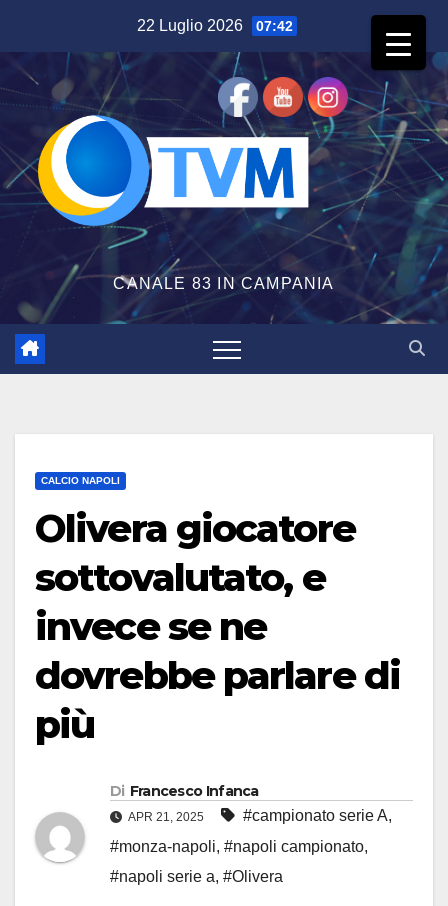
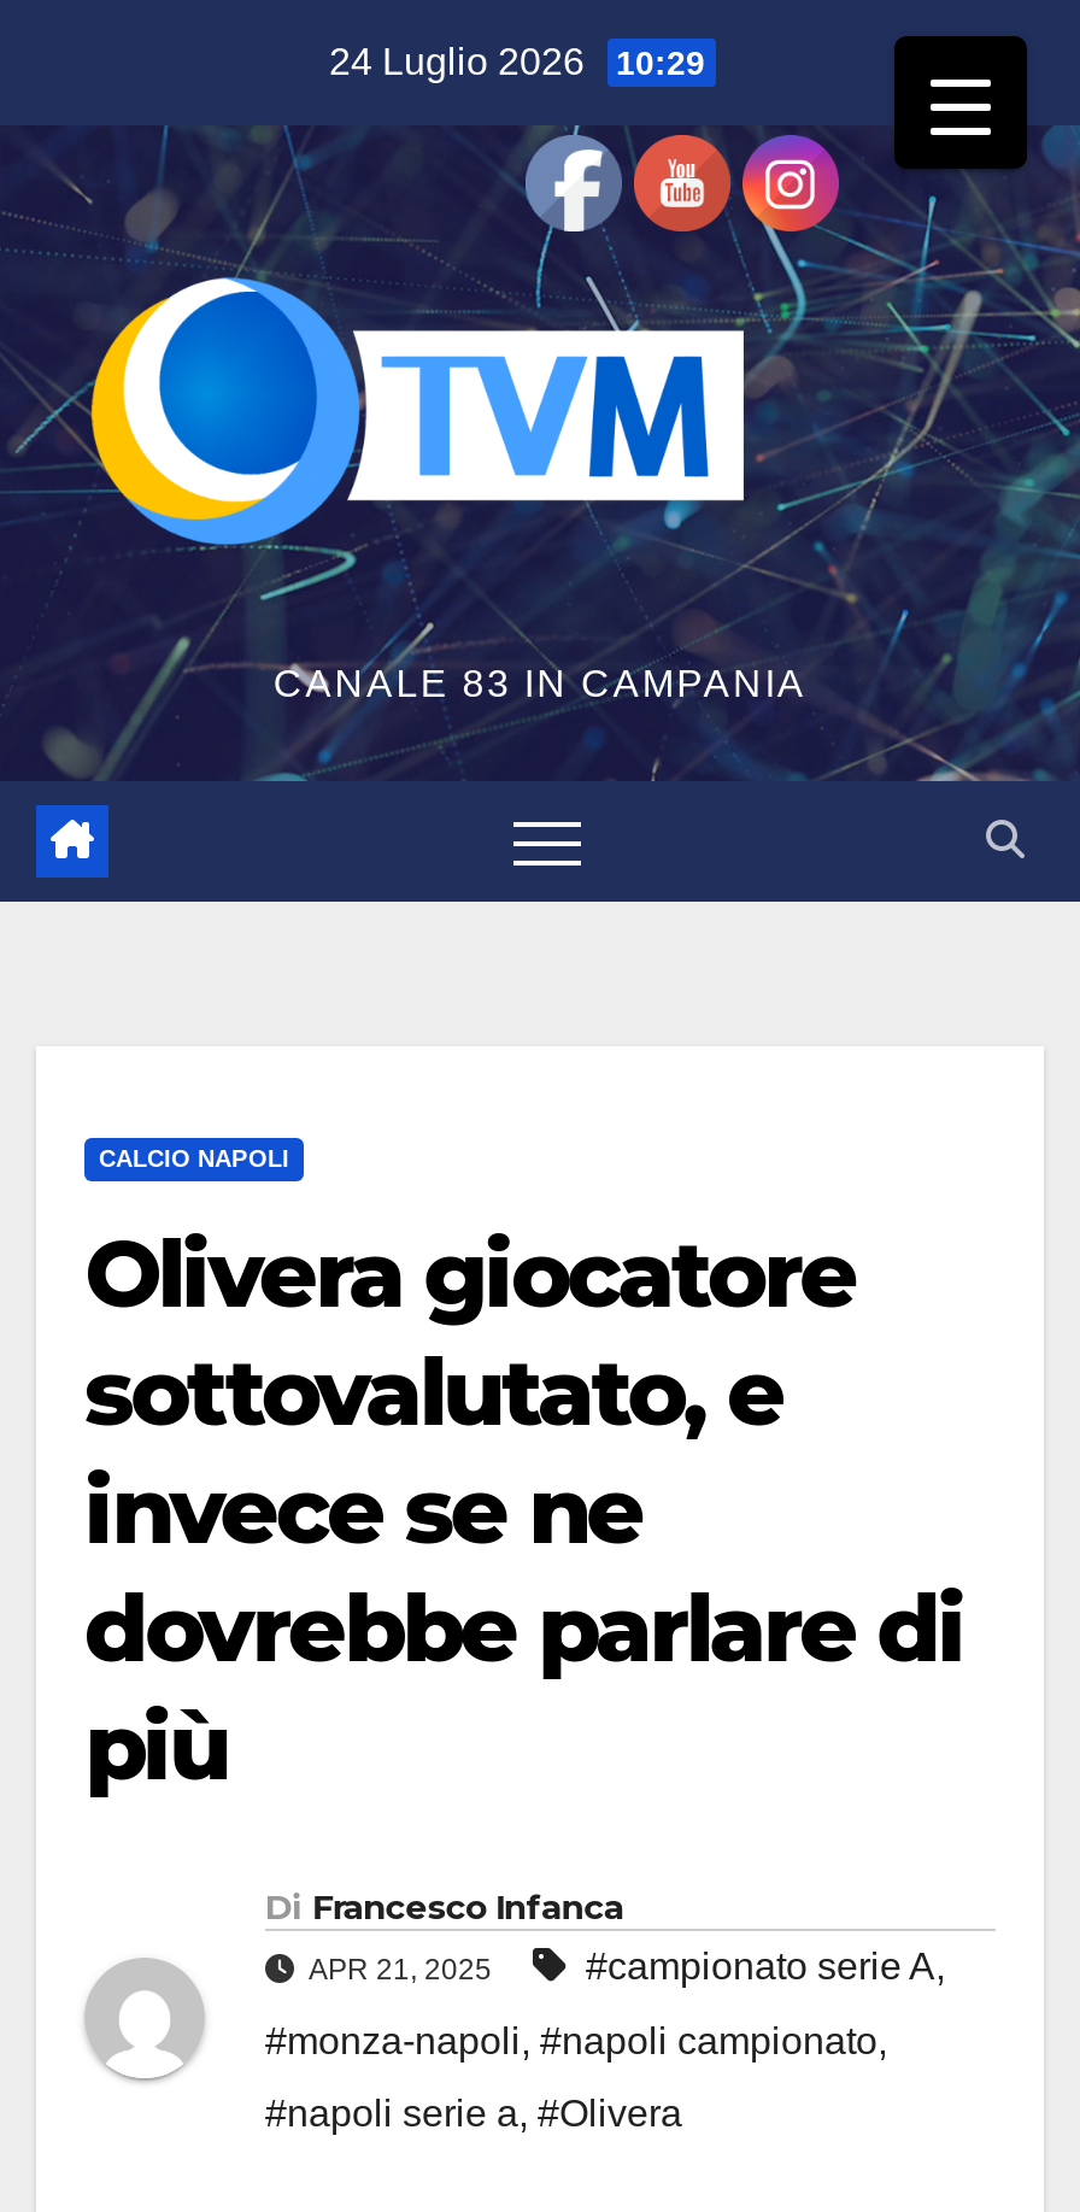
- 22 Luglio 2026 07:42
+ 24 Luglio 2026 10:29

- [image]
+ [image]
